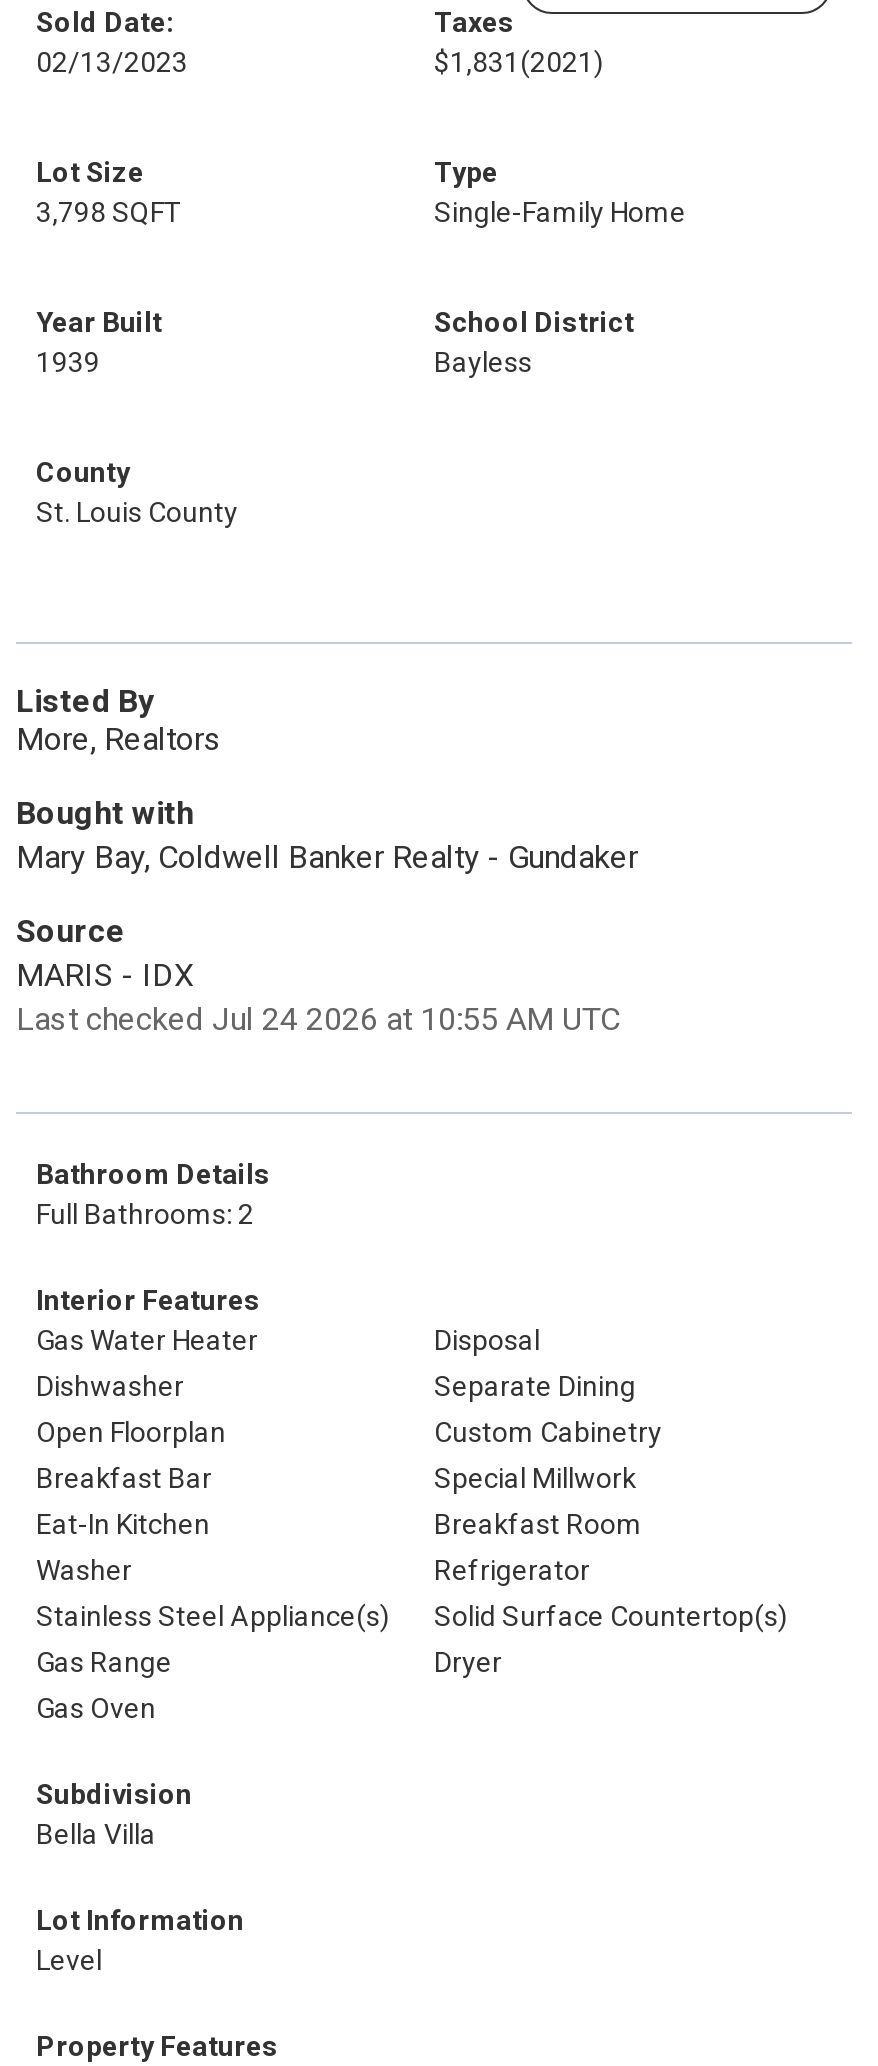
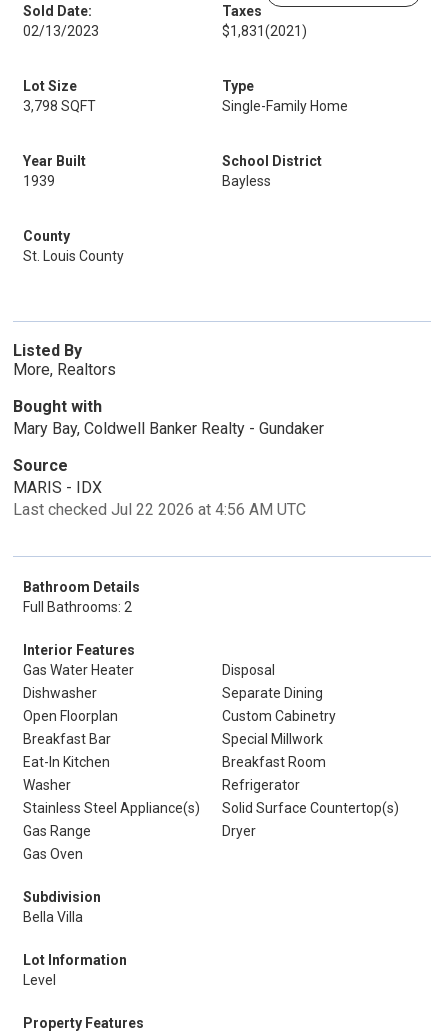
- Last checked Jul 24 2026 at 10:55 AM UTC
+ Last checked Jul 22 2026 at 4:56 AM UTC
